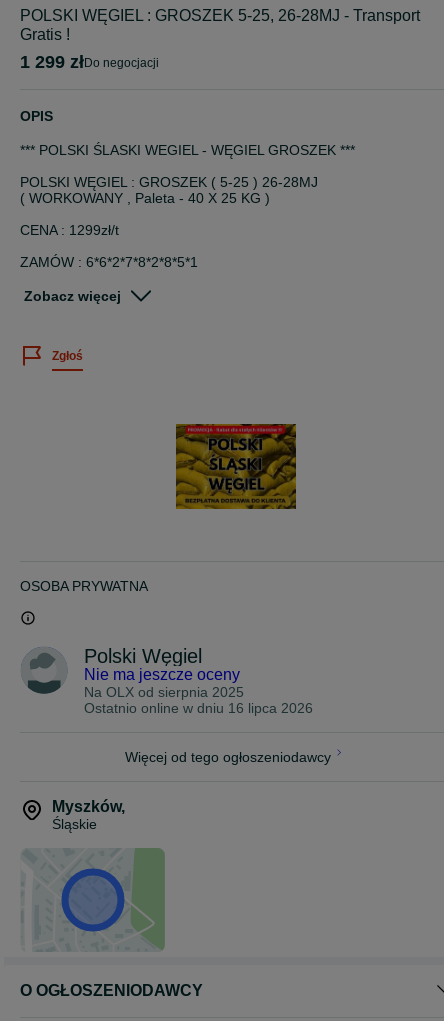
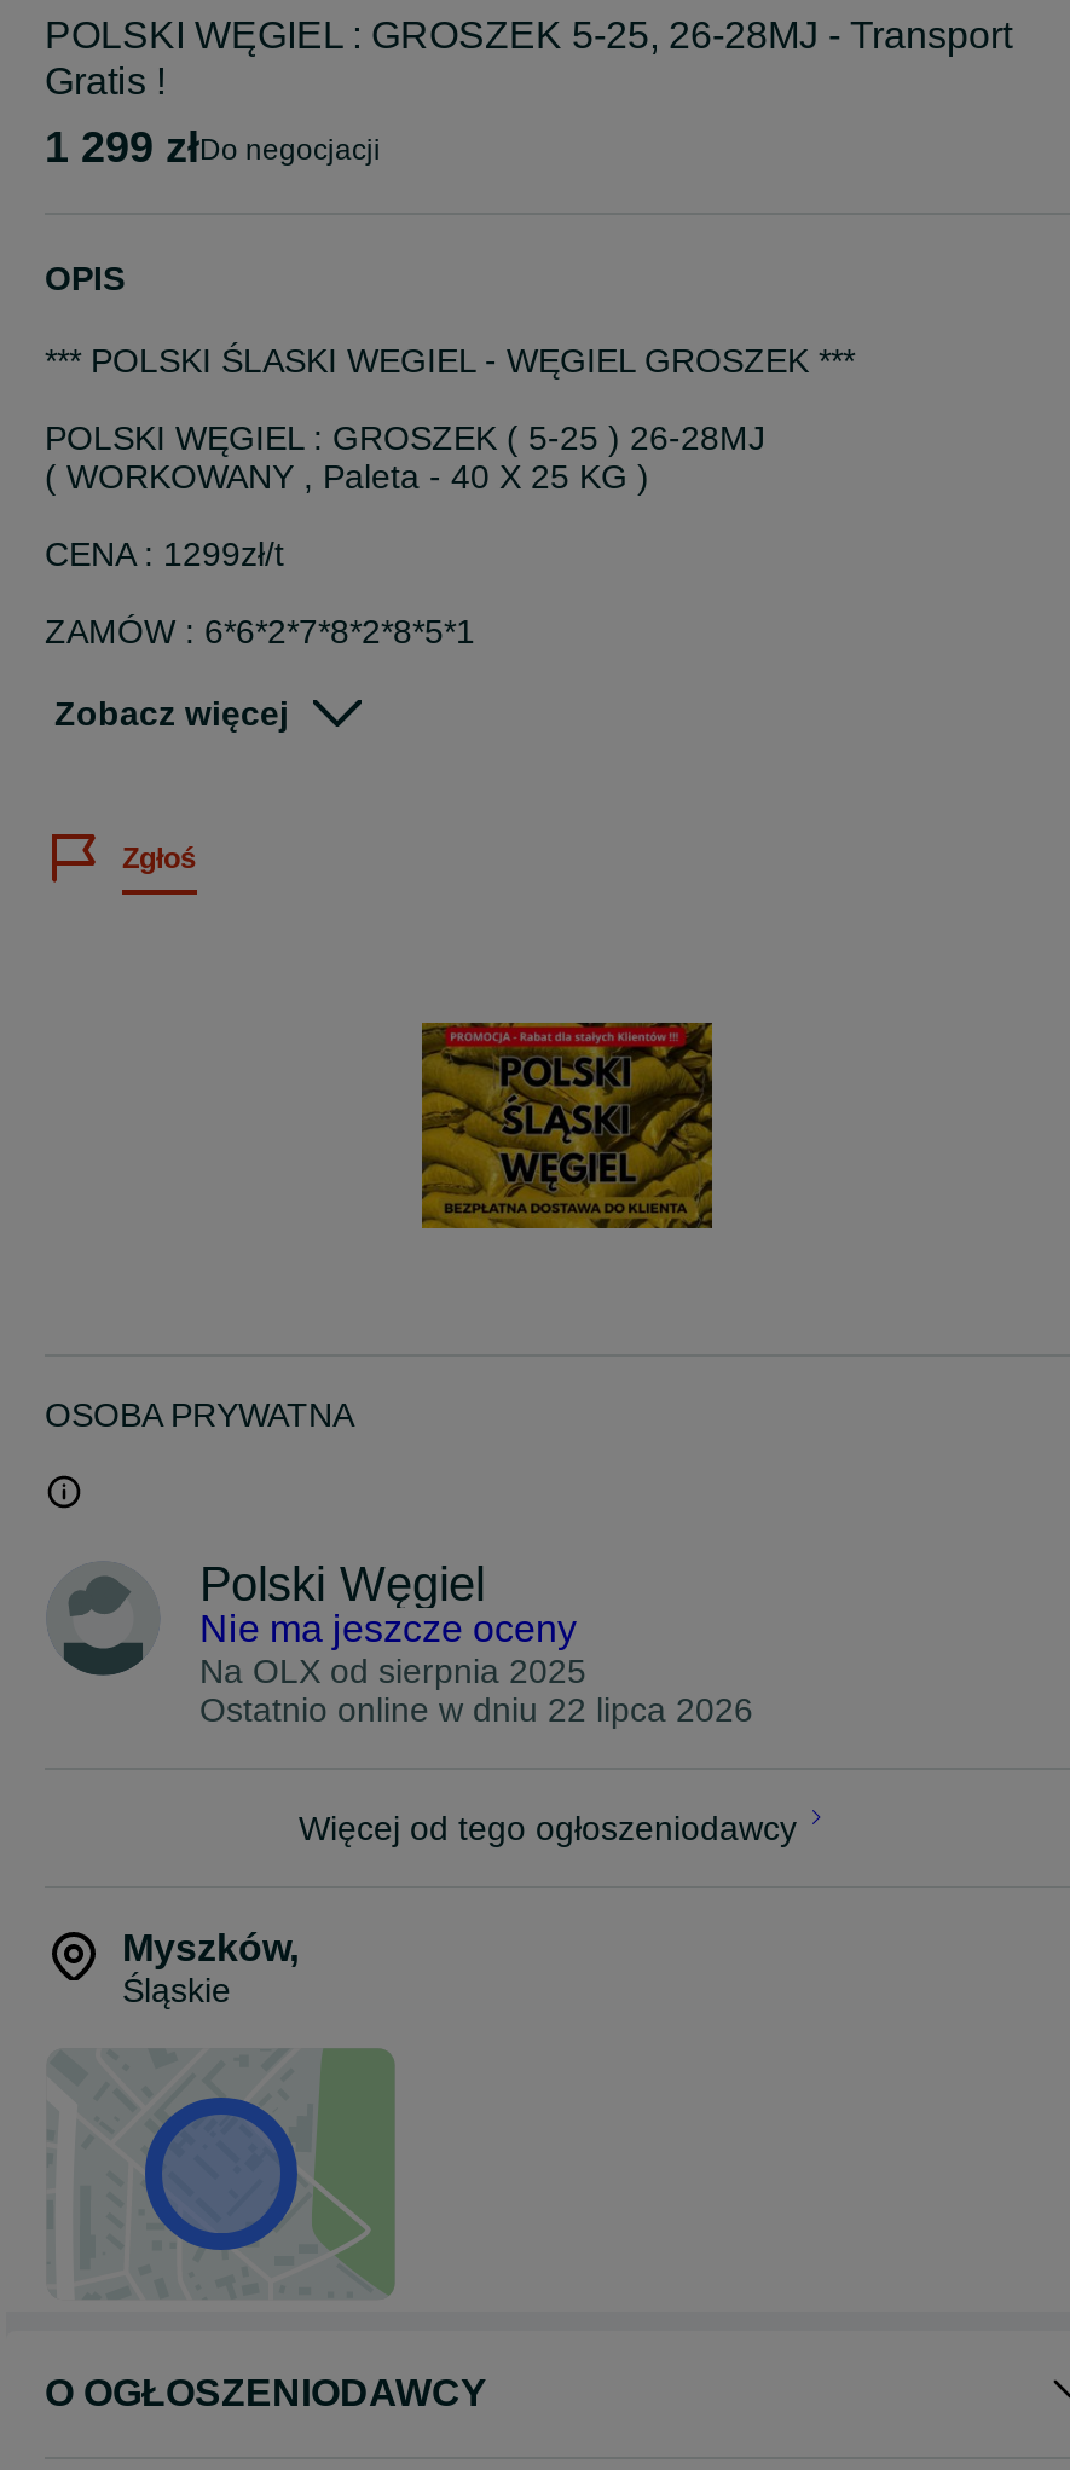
- Ostatnio online w dniu 16 lipca 2026
+ Ostatnio online w dniu 22 lipca 2026
